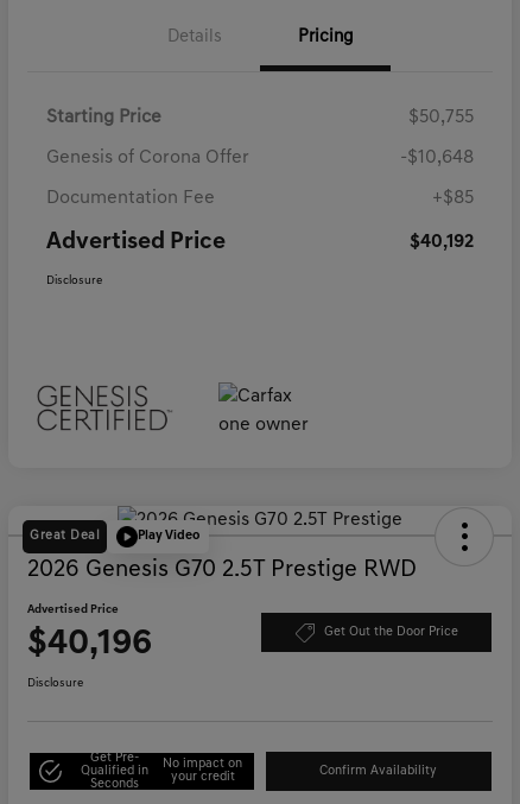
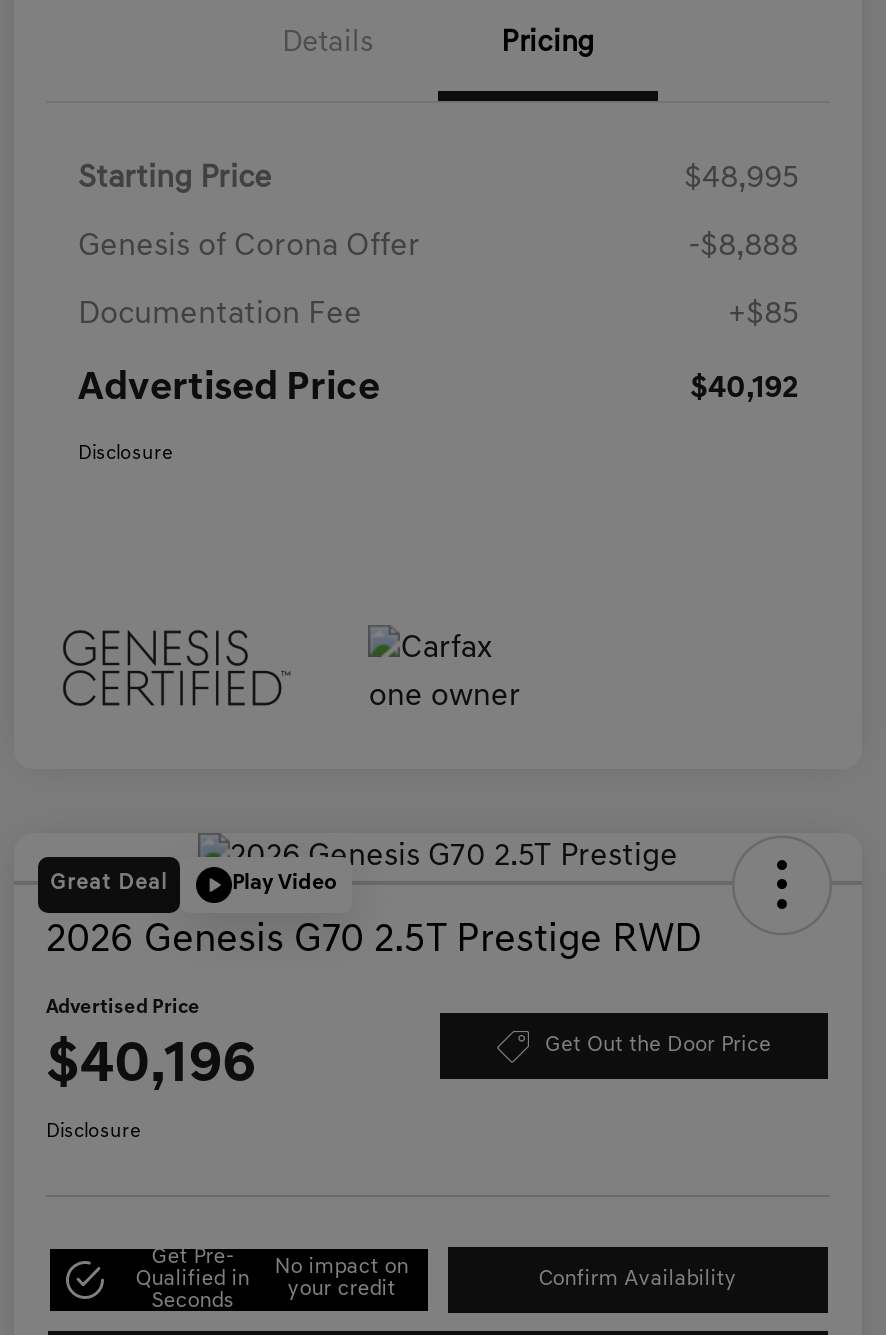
- $50,755
+ $48,995

- -$10,648
+ -$8,888
